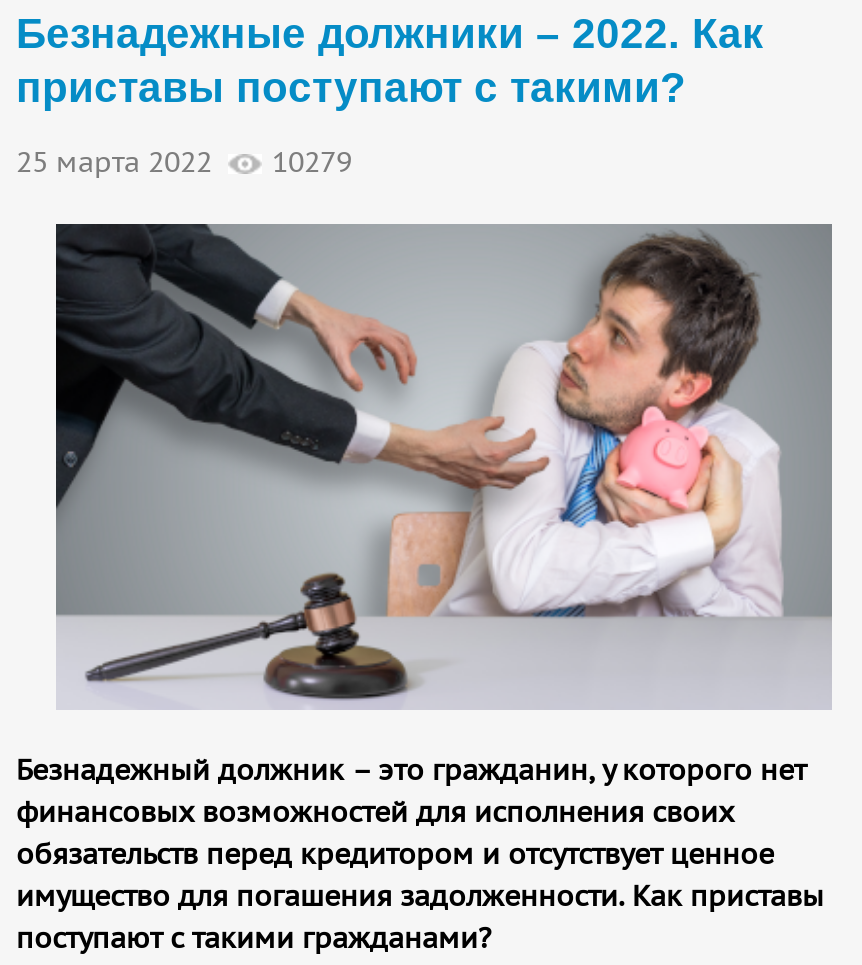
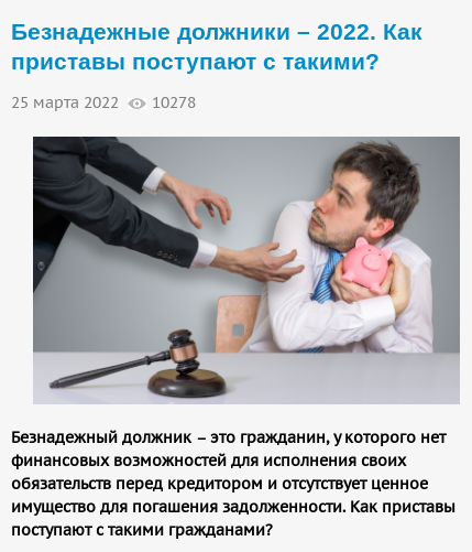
- 25 марта 2022 10279
+ 25 марта 2022 10278
